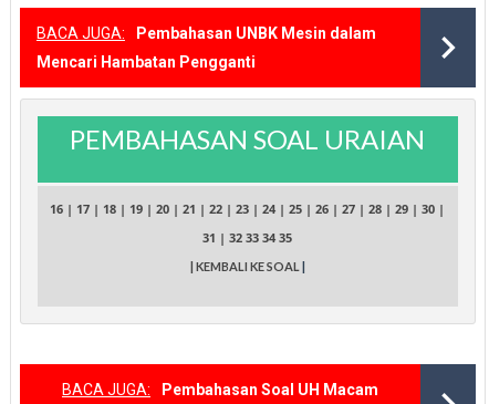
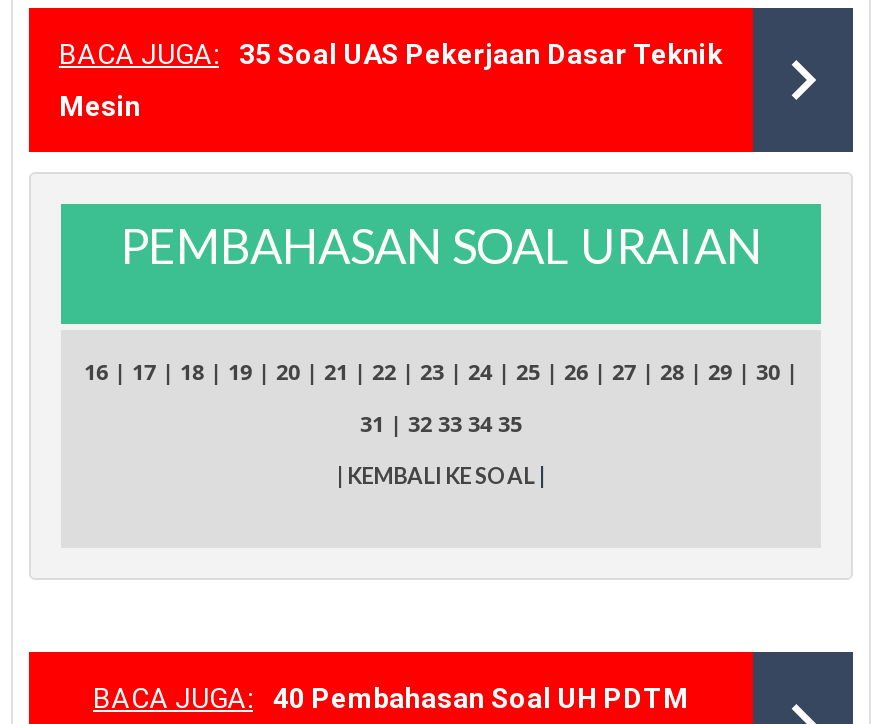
- Pembahasan UNBK Mesin dalam
+ 35 Soal UAS Pekerjaan Dasar Teknik

- Mencari Hambatan Pengganti
+ Mesin

- Pembahasan Soal UH Macam
+ 40 Pembahasan Soal UH PDTM
